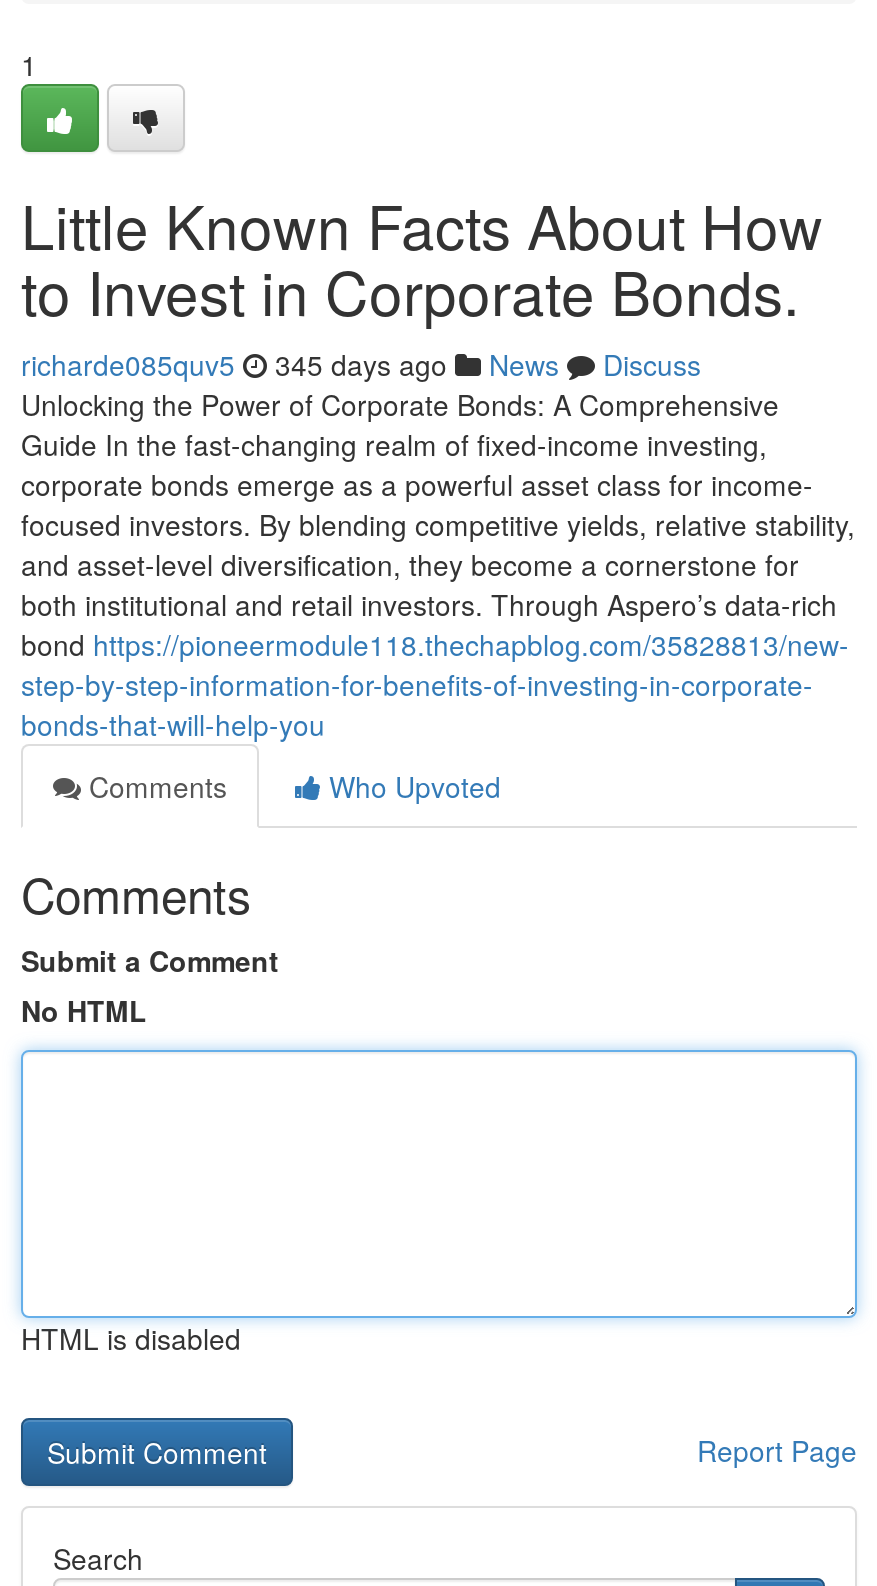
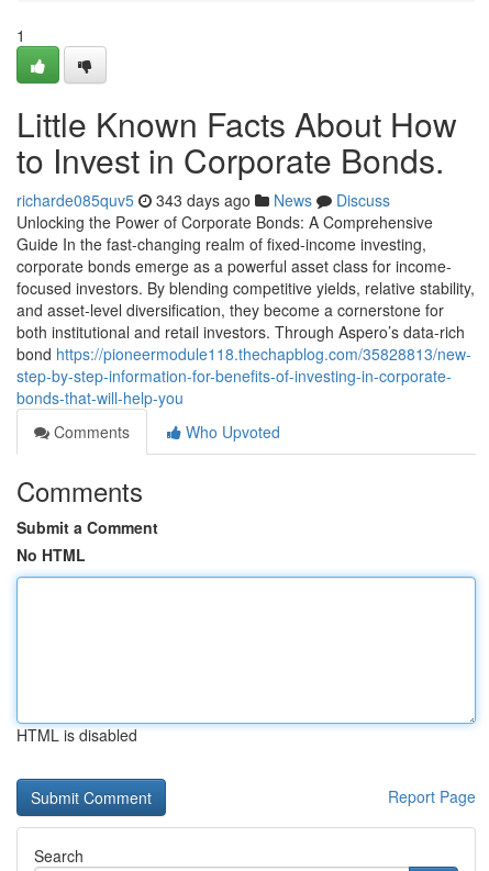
- richarde085quv5 345 days ago News Discuss
+ richarde085quv5 343 days ago News Discuss
